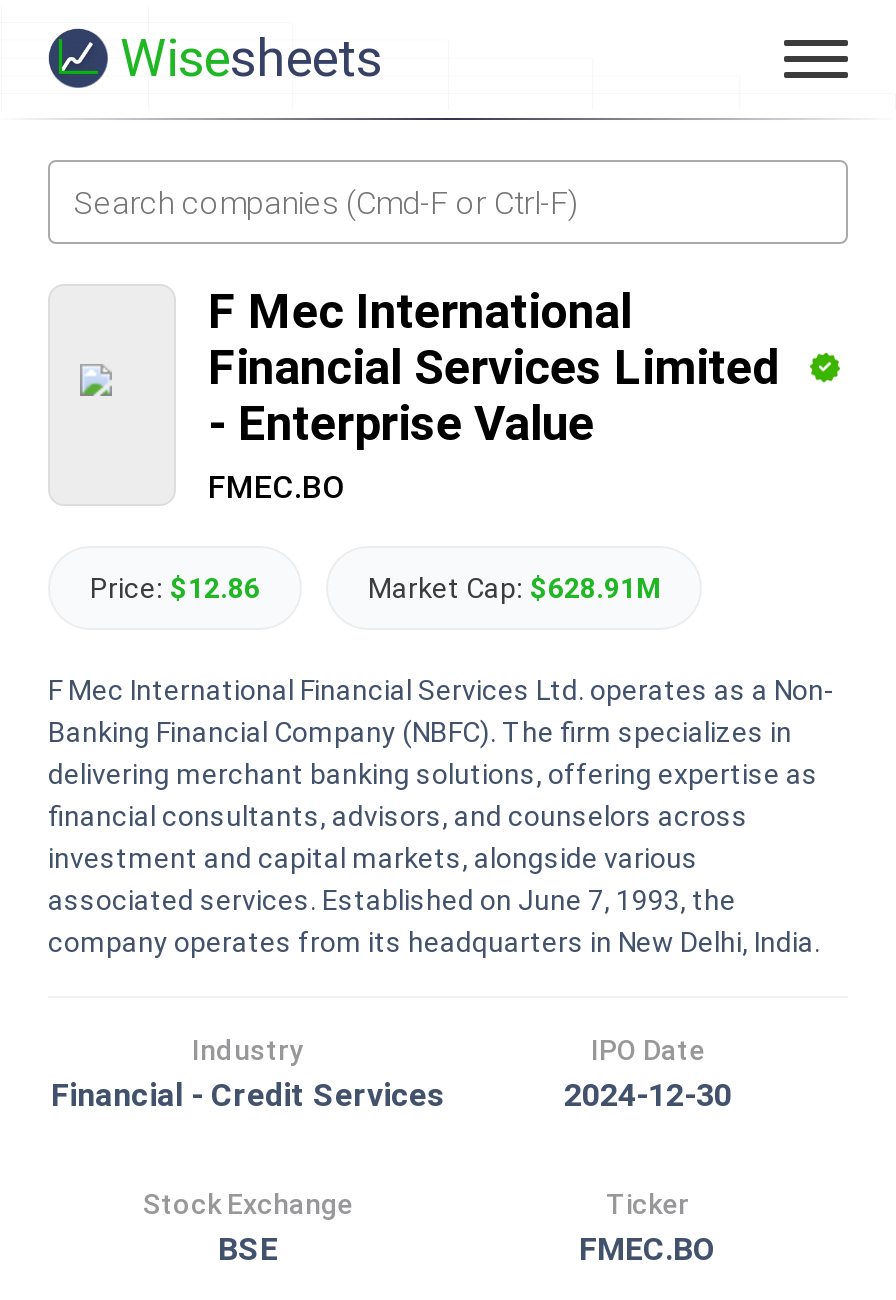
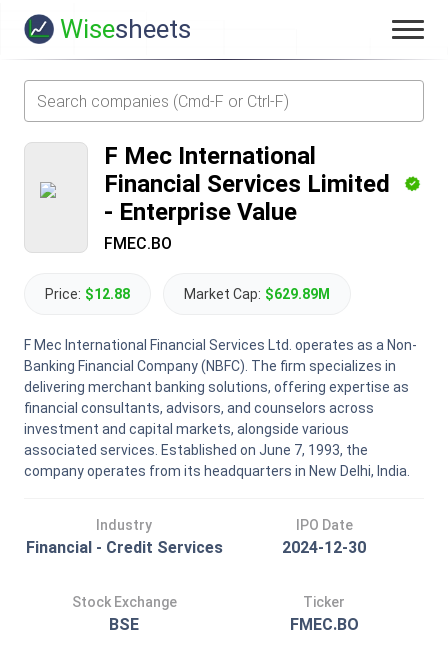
- Price: $12.86
+ Price: $12.88

- Market Cap: $628.91M
+ Market Cap: $629.89M
